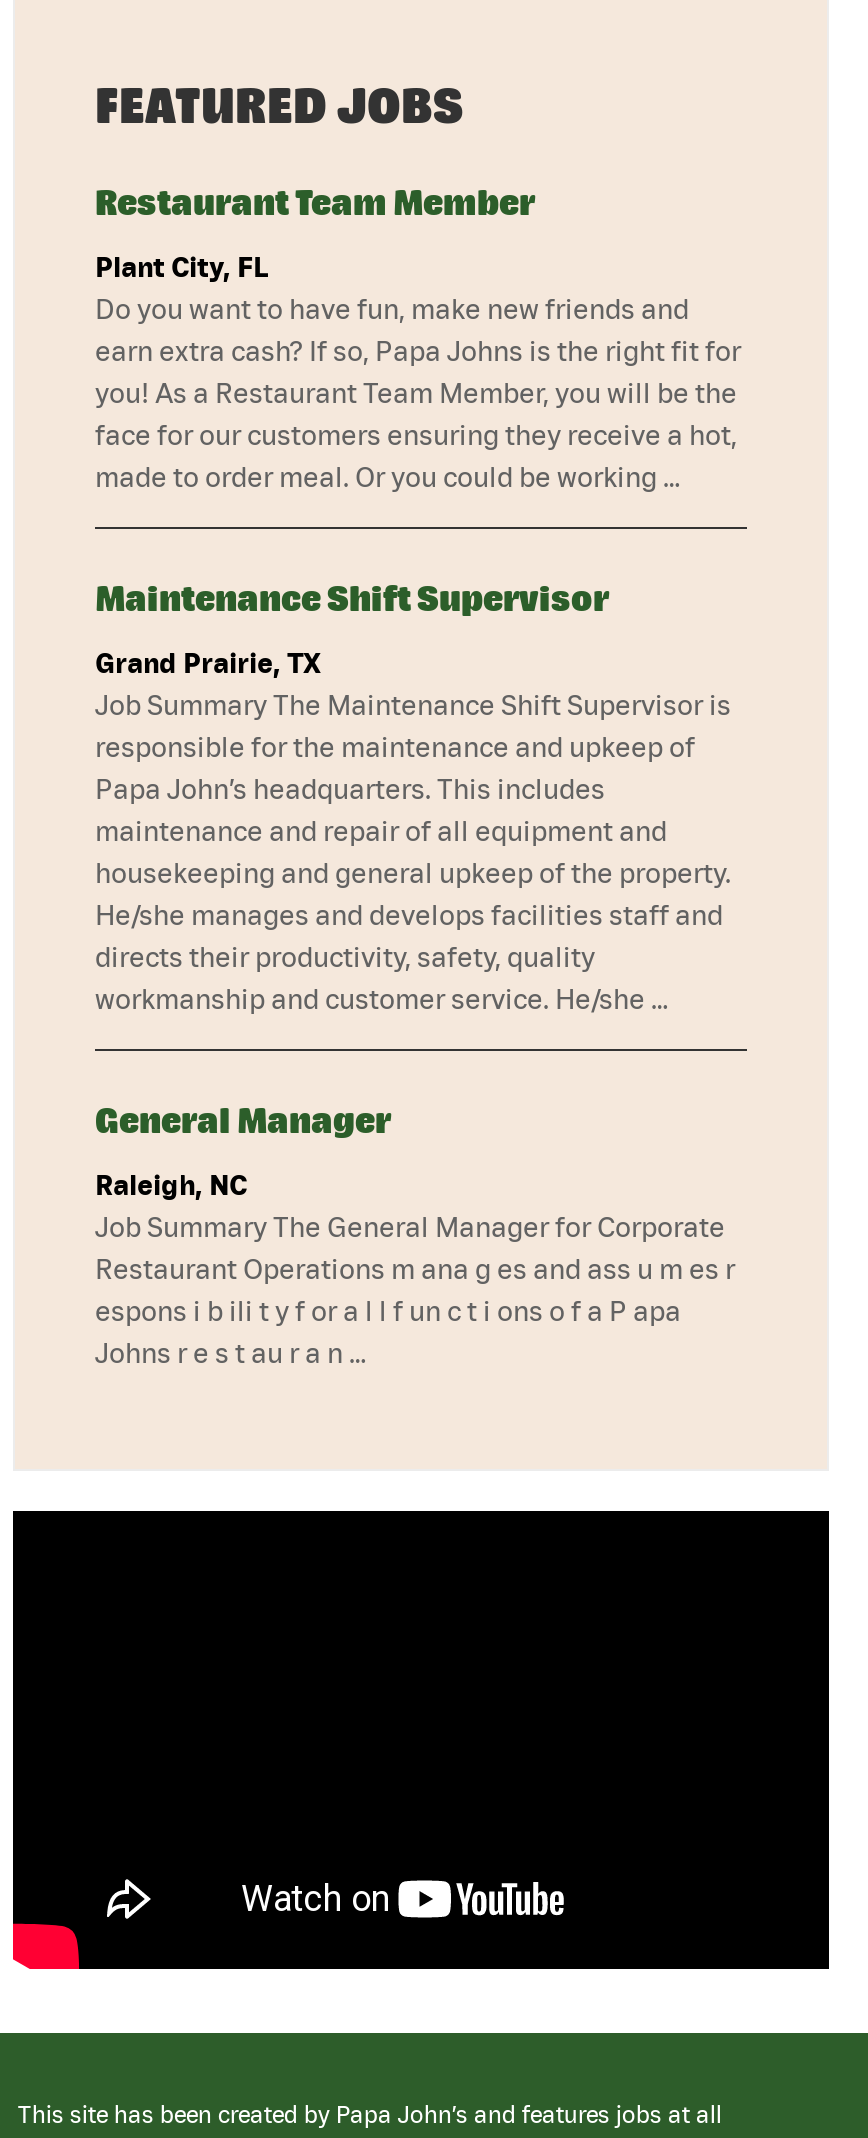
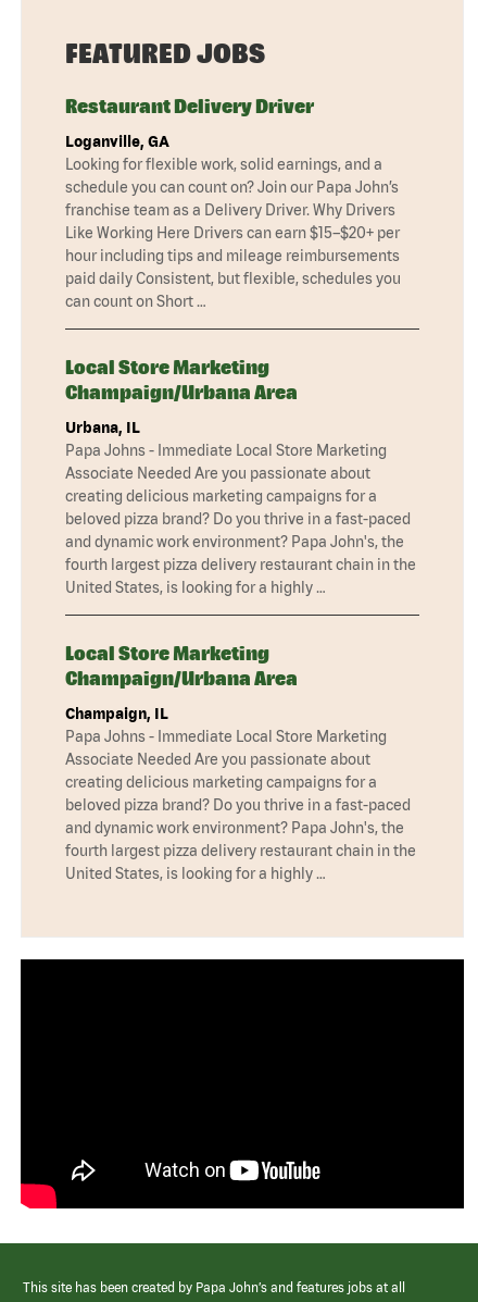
- Restaurant Team Member
+ Restaurant Delivery Driver

- Plant City, FL
- Do you want to have fun, make new friends and
- earn extra cash? If so, Papa Johns is the right fit for
- you! As a Restaurant Team Member, you will be the
- face for our customers ensuring they receive a hot,
- made to order meal. Or you could be working …
+ Loganville, GA
+ Looking for flexible work, solid earnings, and a
+ schedule you can count on? Join our Papa John’s
+ franchise team as a Delivery Driver. Why Drivers
+ Like Working Here Drivers can earn $15–$20+ per
+ hour including tips and mileage reimbursements
+ paid daily Consistent, but flexible, schedules you
+ can count on Short …

- Maintenance Shift Supervisor
+ Local Store Marketing
+ Champaign/Urbana Area

- Grand Prairie, TX
- Job Summary The Maintenance Shift Supervisor is
- responsible for the maintenance and upkeep of
- Papa John’s headquarters. This includes
- maintenance and repair of all equipment and
- housekeeping and general upkeep of the property.
- He/she manages and develops facilities staff and
- directs their productivity, safety, quality
- workmanship and customer service. He/she …
+ Urbana, IL
+ Papa Johns - Immediate Local Store Marketing
+ Associate Needed Are you passionate about
+ creating delicious marketing campaigns for a
+ beloved pizza brand? Do you thrive in a fast-paced
+ and dynamic work environment? Papa John's, the
+ fourth largest pizza delivery restaurant chain in the
+ United States, is looking for a highly …

- General Manager
+ Local Store Marketing
+ Champaign/Urbana Area

- Raleigh, NC
- Job Summary The General Manager for Corporate
- Restaurant Operations m ana g es and ass u m es r
- espons i b ili t y f or a l l f un c t i ons o f a P apa
- Johns r e s t au r a n …
+ Champaign, IL
+ Papa Johns - Immediate Local Store Marketing
+ Associate Needed Are you passionate about
+ creating delicious marketing campaigns for a
+ beloved pizza brand? Do you thrive in a fast-paced
+ and dynamic work environment? Papa John's, the
+ fourth largest pizza delivery restaurant chain in the
+ United States, is looking for a highly …
